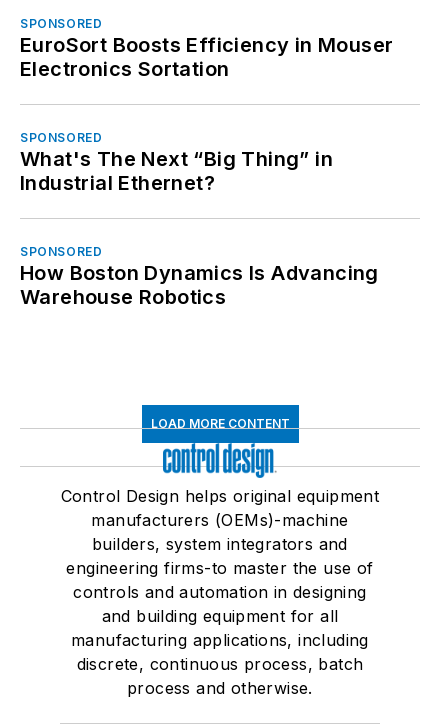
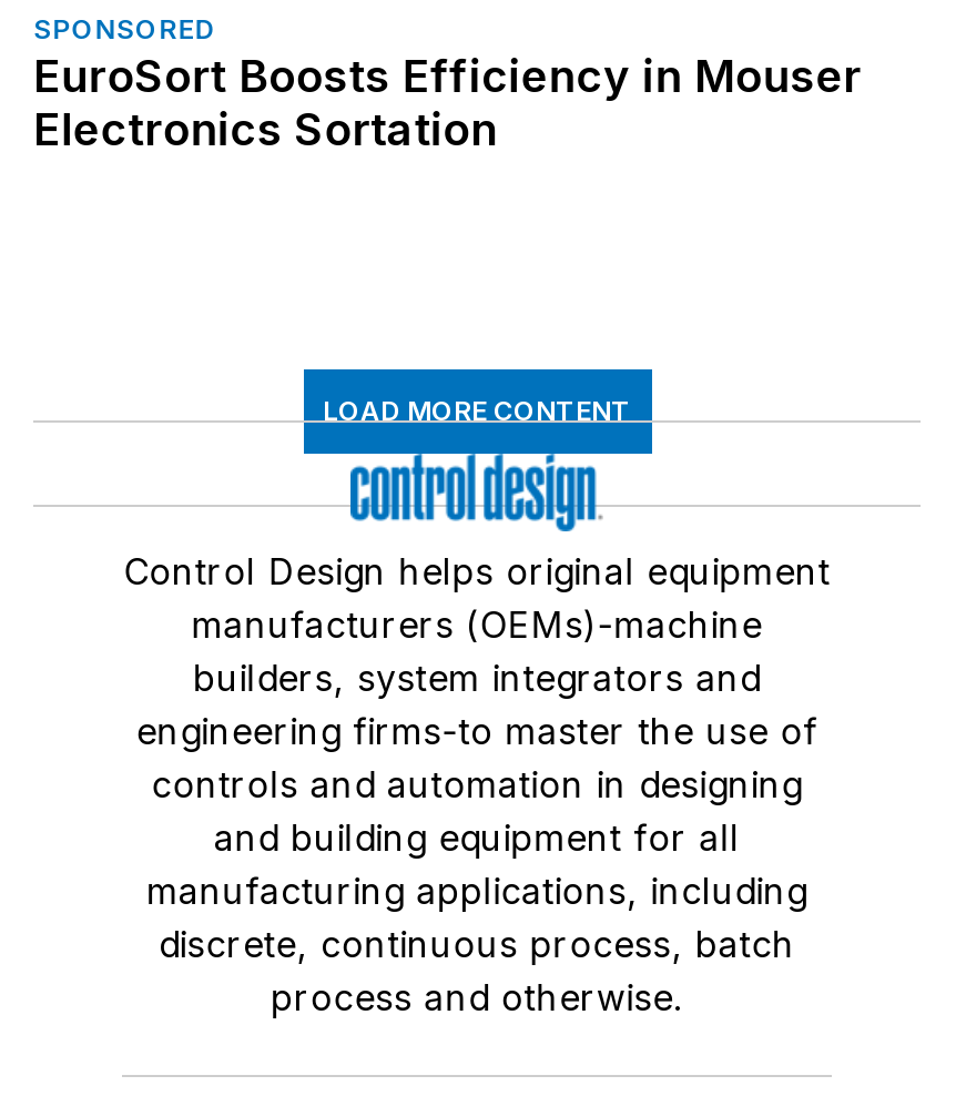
- SPONSORED
- What's The Next “Big Thing” in
- Industrial Ethernet?
- SPONSORED
- How Boston Dynamics Is Advancing
- Warehouse Robotics
